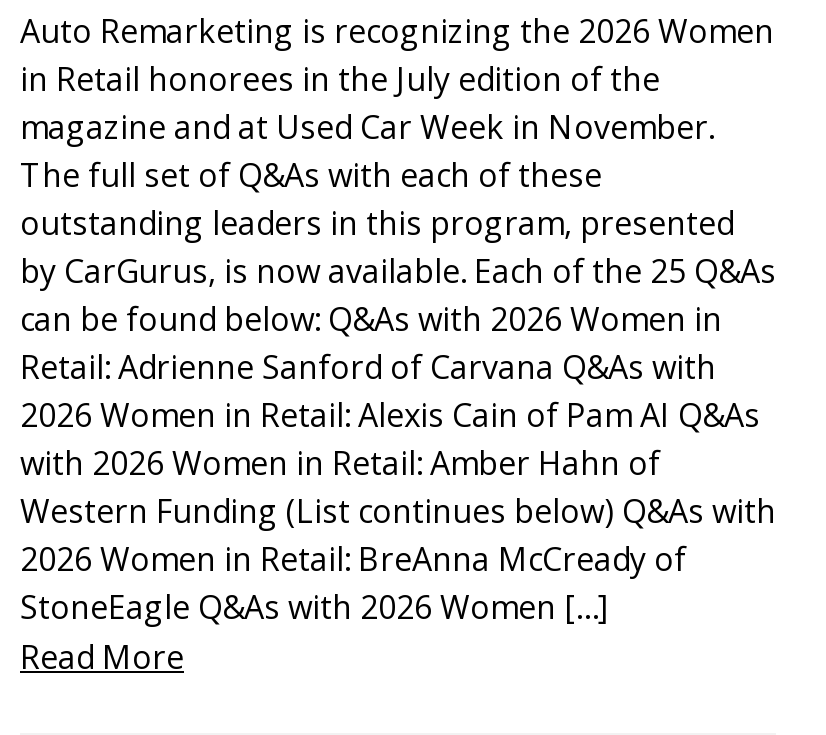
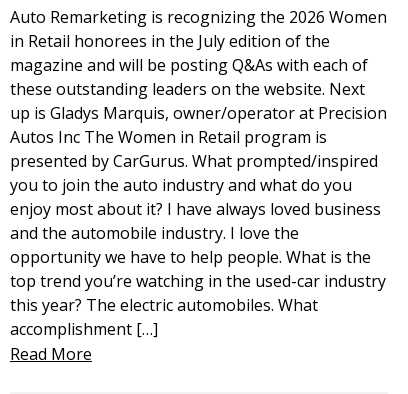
- magazine and at Used Car Week in November.
- The full set of Q&As with each of these
- outstanding leaders in this program, presented
- by CarGurus, is now available. Each of the 25 Q&As
- can be found below: Q&As with 2026 Women in
- Retail: Adrienne Sanford of Carvana Q&As with
- 2026 Women in Retail: Alexis Cain of Pam AI Q&As
- with 2026 Women in Retail: Amber Hahn of
- Western Funding (List continues below) Q&As with
- 2026 Women in Retail: BreAnna McCready of
- StoneEagle Q&As with 2026 Women […]
+ magazine and will be posting Q&As with each of
+ these outstanding leaders on the website. Next
+ up is Gladys Marquis, owner/operator at Precision
+ Autos Inc The Women in Retail program is
+ presented by CarGurus. What prompted/inspired
+ you to join the auto industry and what do you
+ enjoy most about it? I have always loved business
+ and the automobile industry. I love the
+ opportunity we have to help people. What is the
+ top trend you’re watching in the used-car industry
+ this year? The electric automobiles. What
+ accomplishment […]
